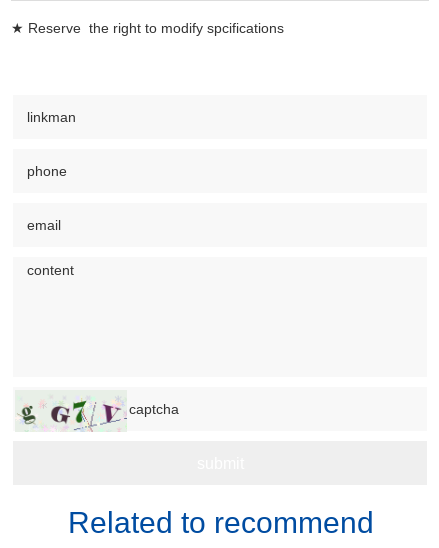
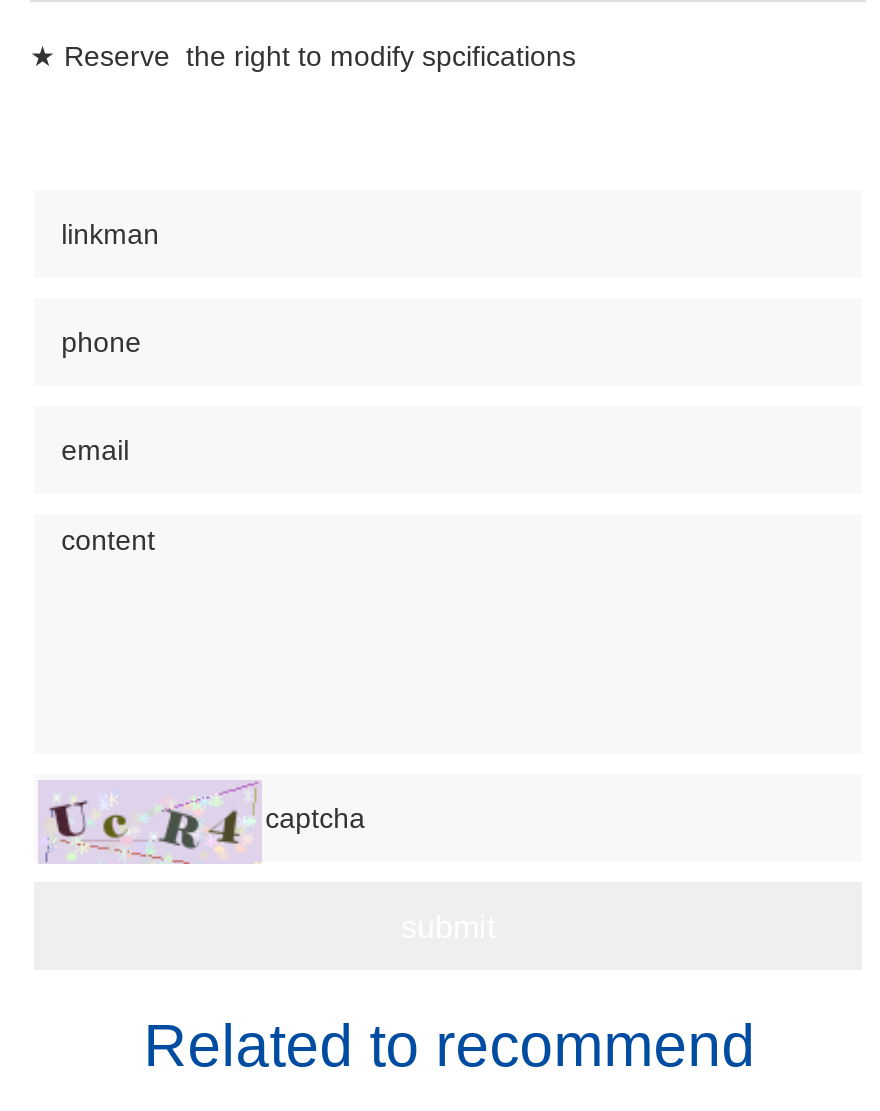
- [image]
+ [image]
